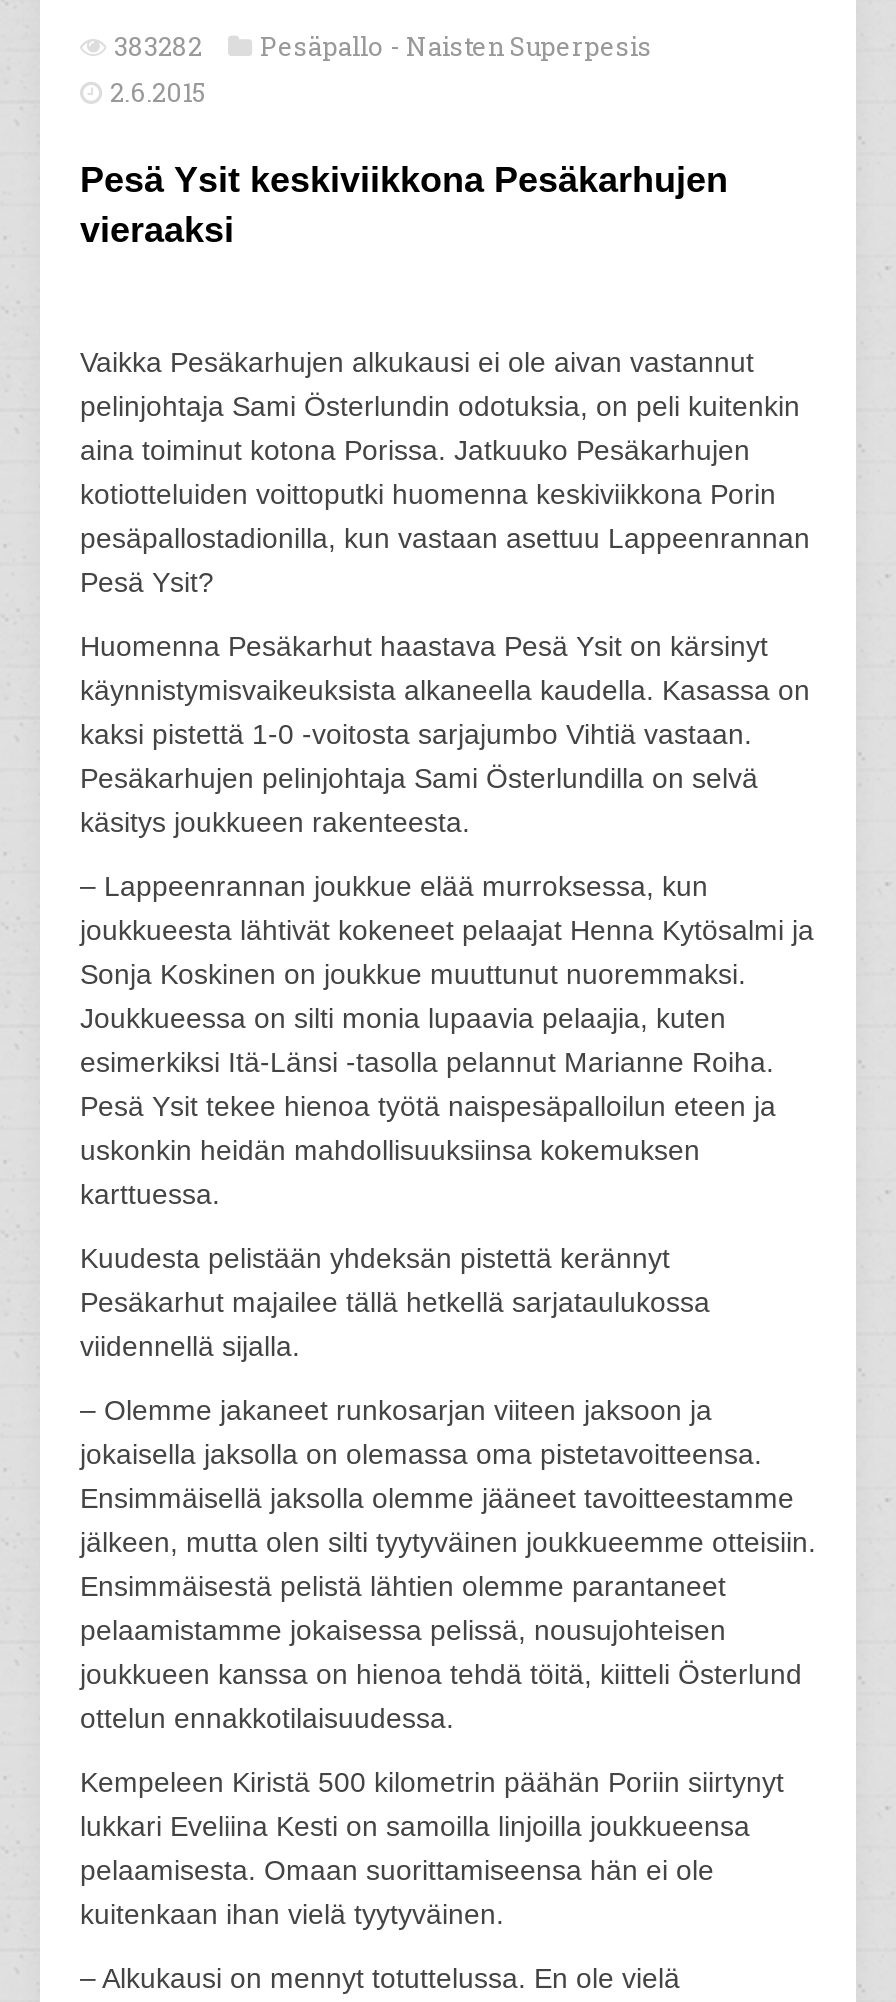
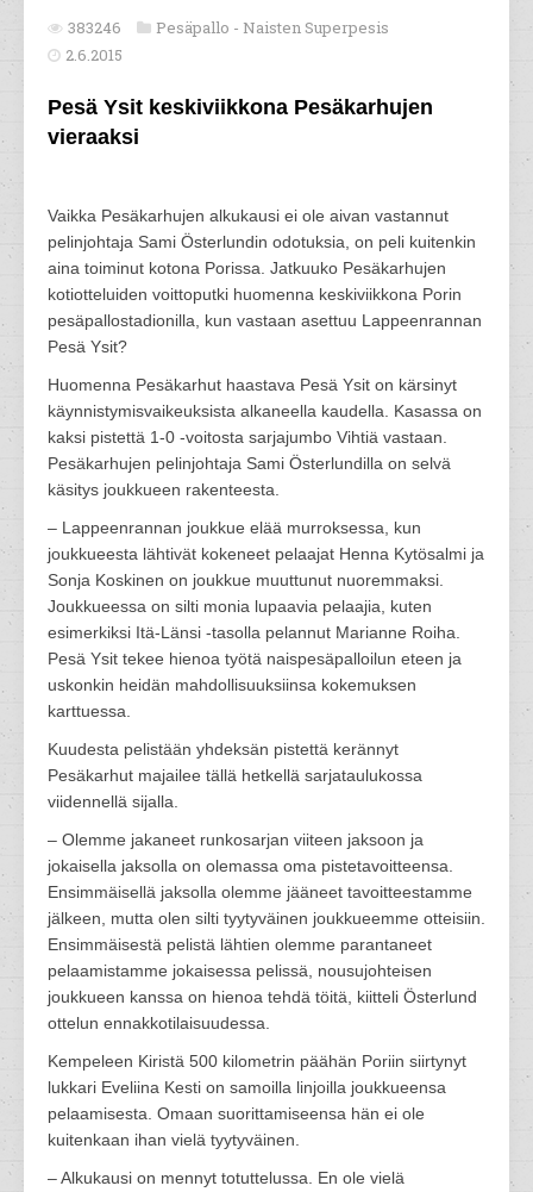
- 383282 Pesäpallo - Naisten Superpesis
+ 383246 Pesäpallo - Naisten Superpesis
